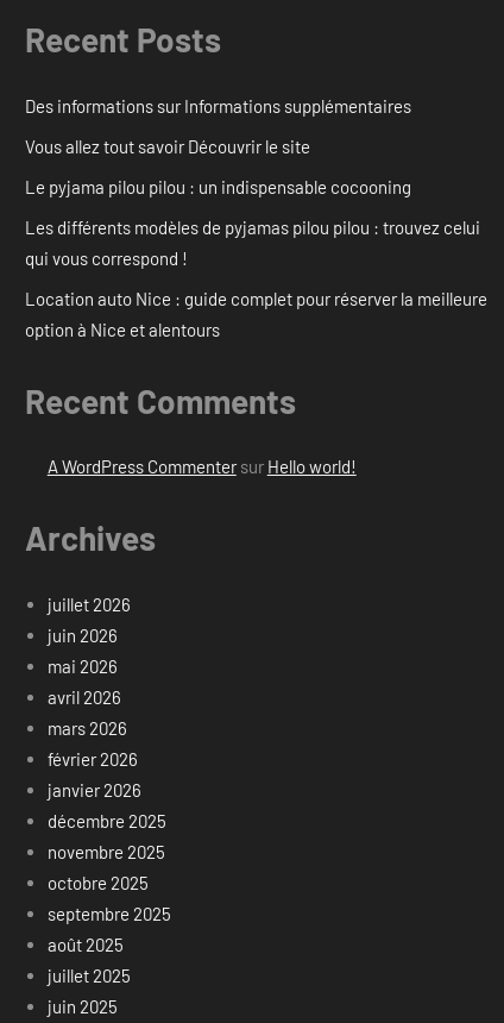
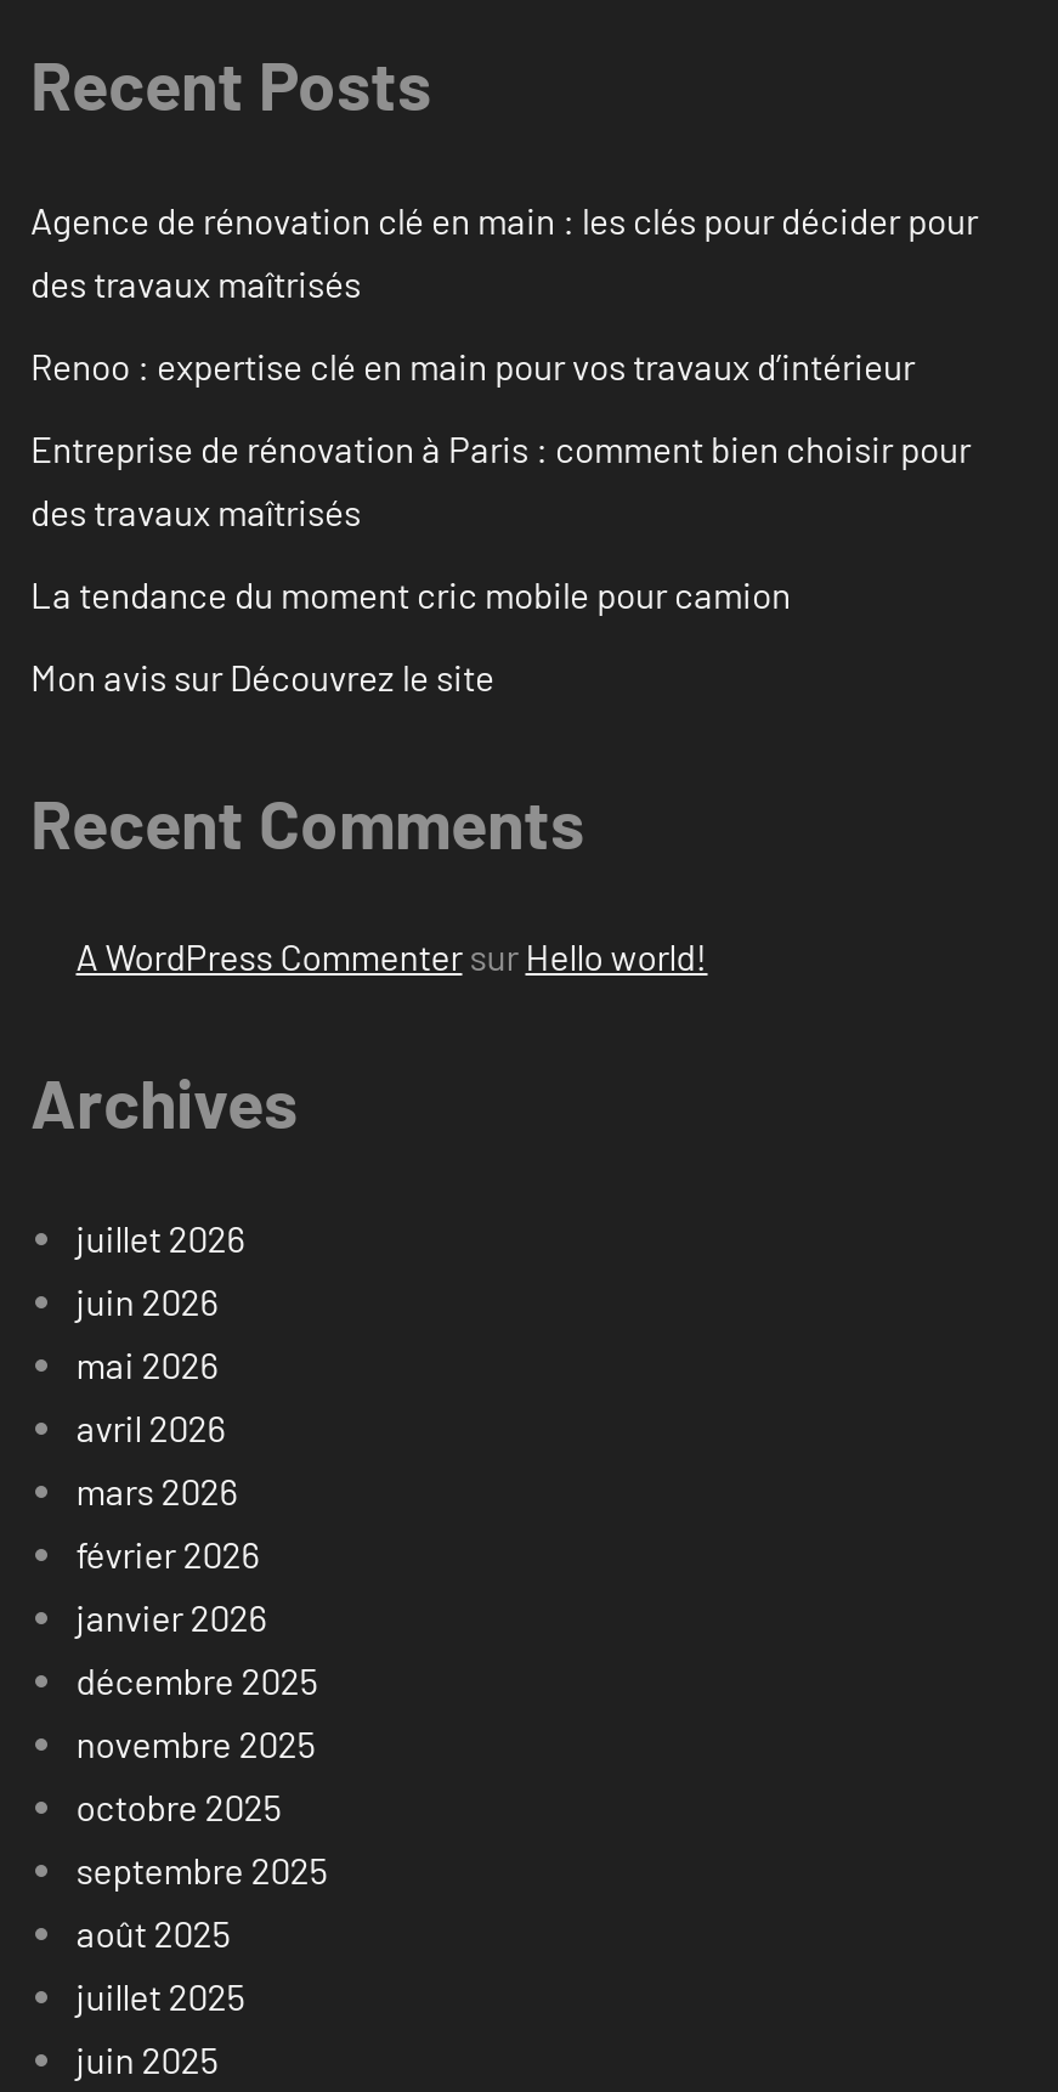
- Des informations sur Informations supplémentaires
+ Agence de rénovation clé en main : les clés pour décider pour
+ des travaux maîtrisés

- Vous allez tout savoir Découvrir le site
+ Renoo : expertise clé en main pour vos travaux d’intérieur

- Le pyjama pilou pilou : un indispensable cocooning
+ Entreprise de rénovation à Paris : comment bien choisir pour
+ des travaux maîtrisés

- Les différents modèles de pyjamas pilou pilou : trouvez celui
- qui vous correspond !
+ La tendance du moment cric mobile pour camion

- Location auto Nice : guide complet pour réserver la meilleure
- option à Nice et alentours
+ Mon avis sur Découvrez le site
